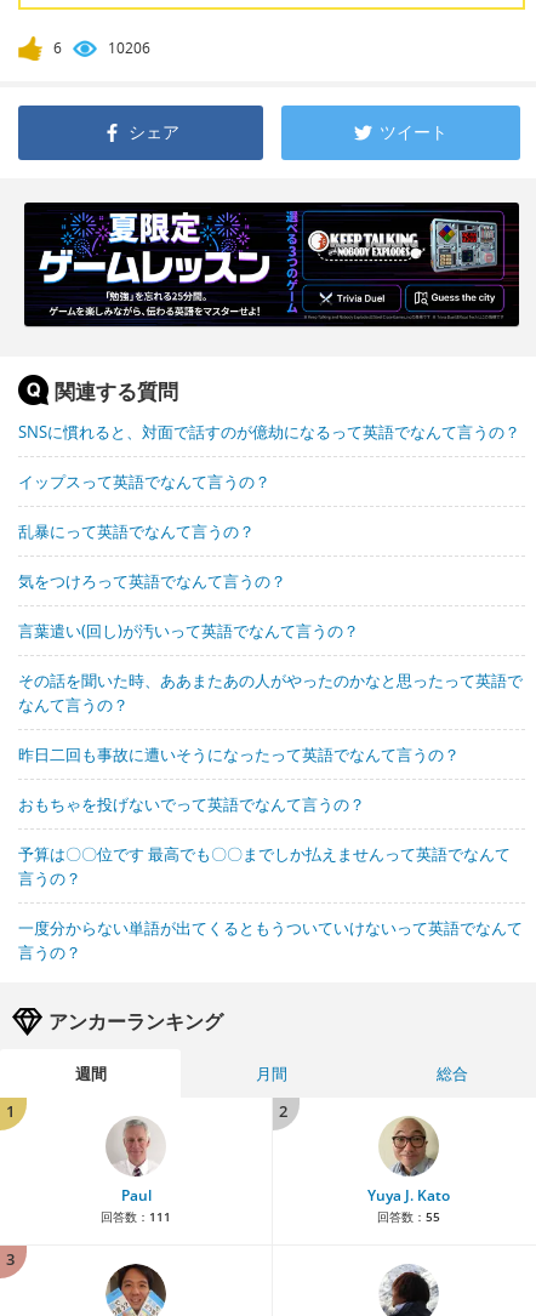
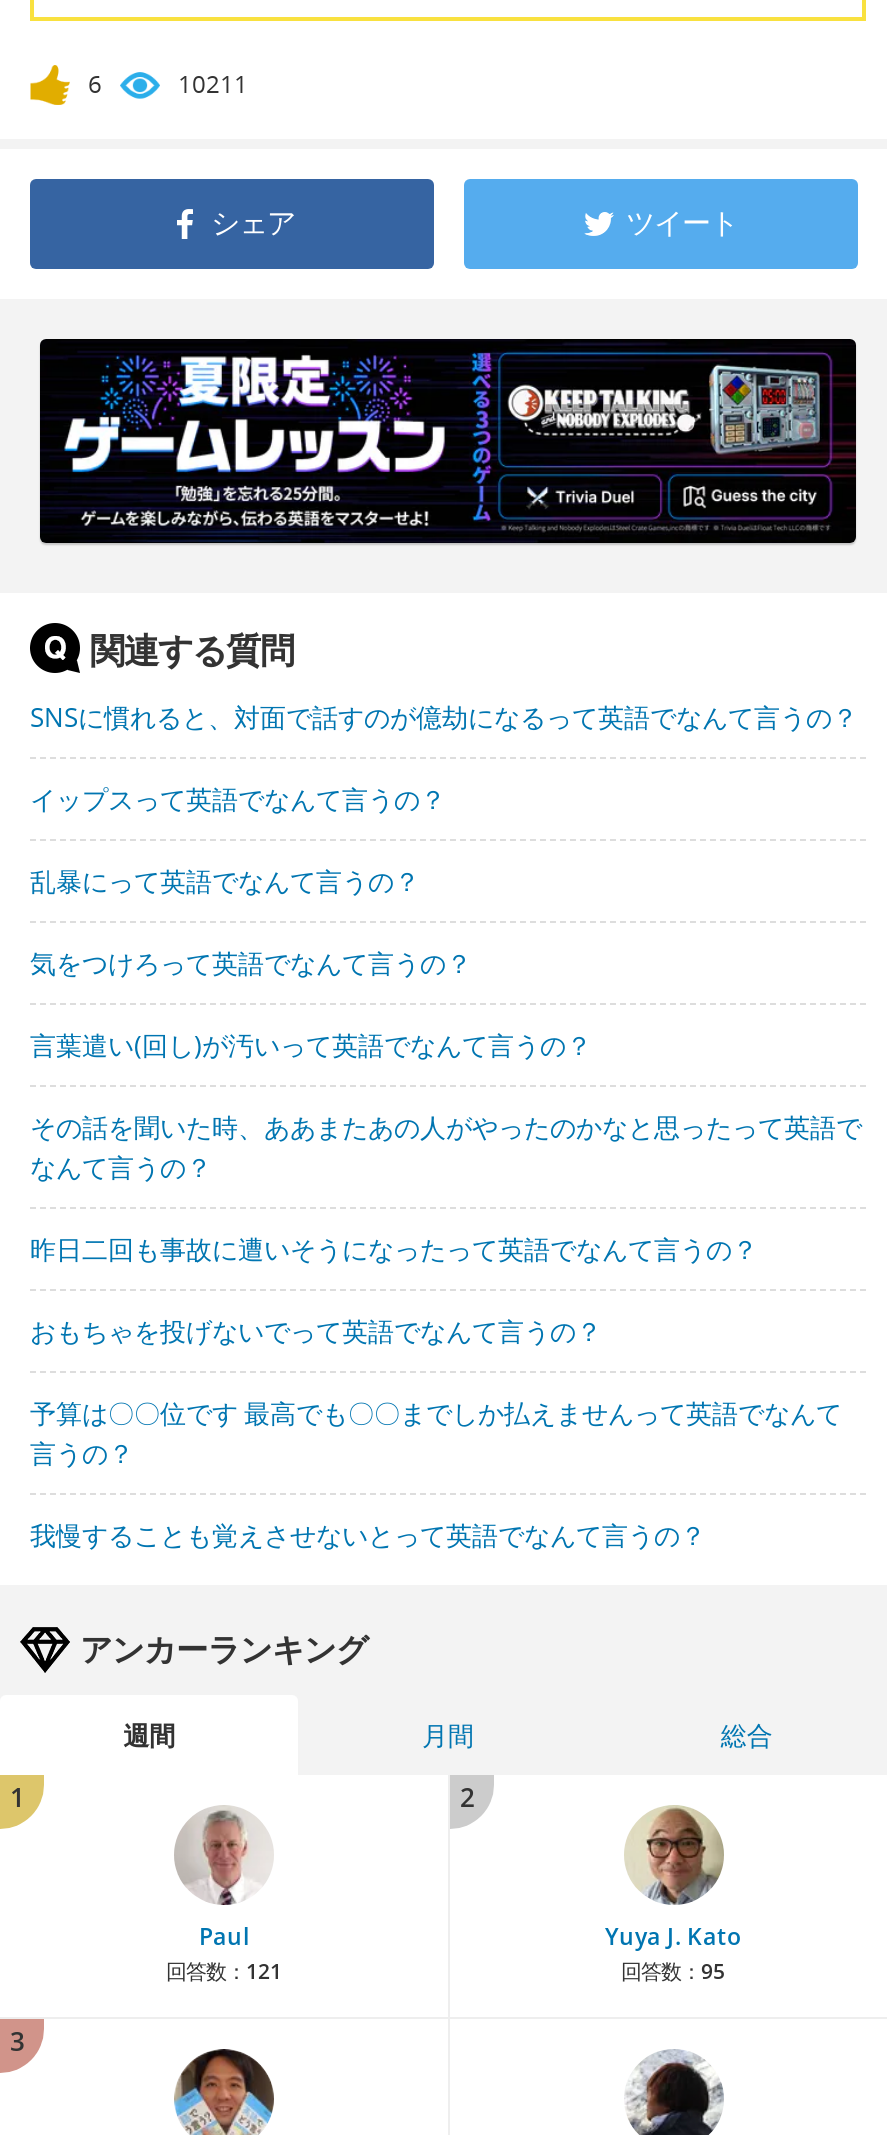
- 10206
+ 10211

- 一度分からない単語が出てくるともうついていけないって英語でなんて
- 言うの？
+ 我慢することも覚えさせないとって英語でなんて言うの？

- 回答数：111
+ 回答数：121

- 回答数：55
+ 回答数：95
